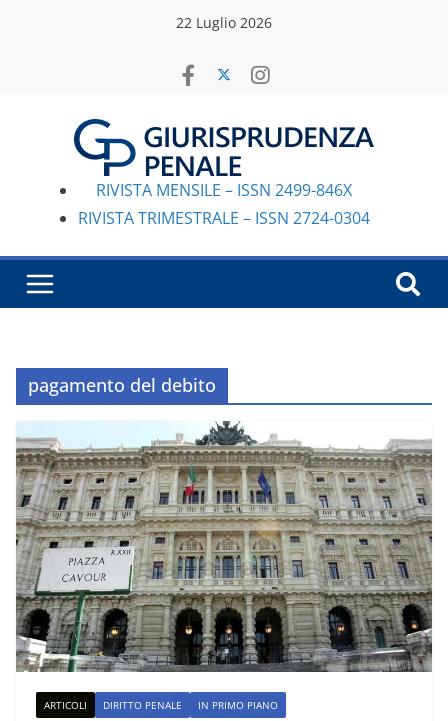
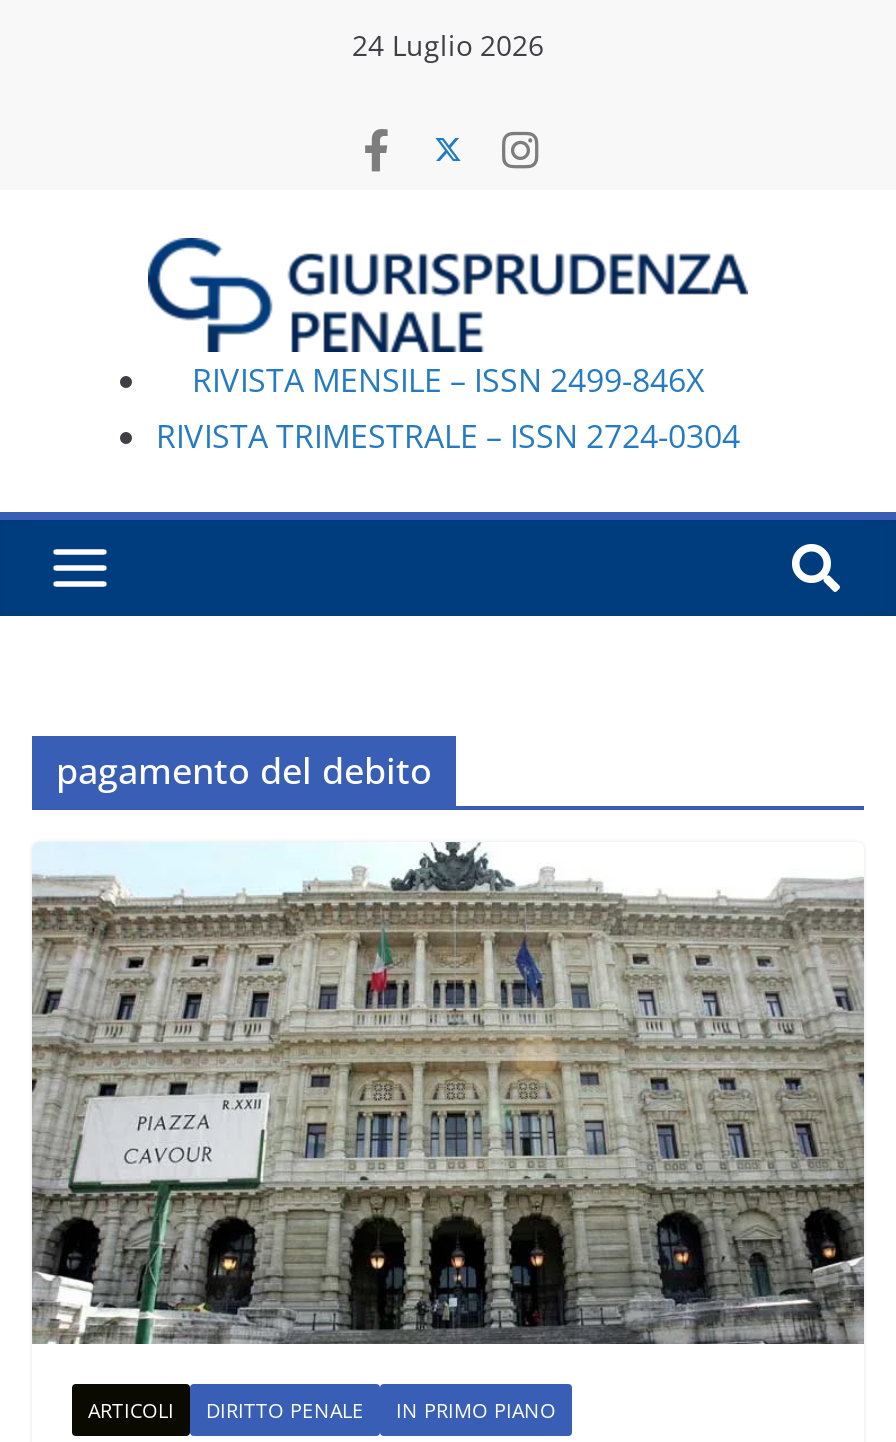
- 22 Luglio 2026
+ 24 Luglio 2026
